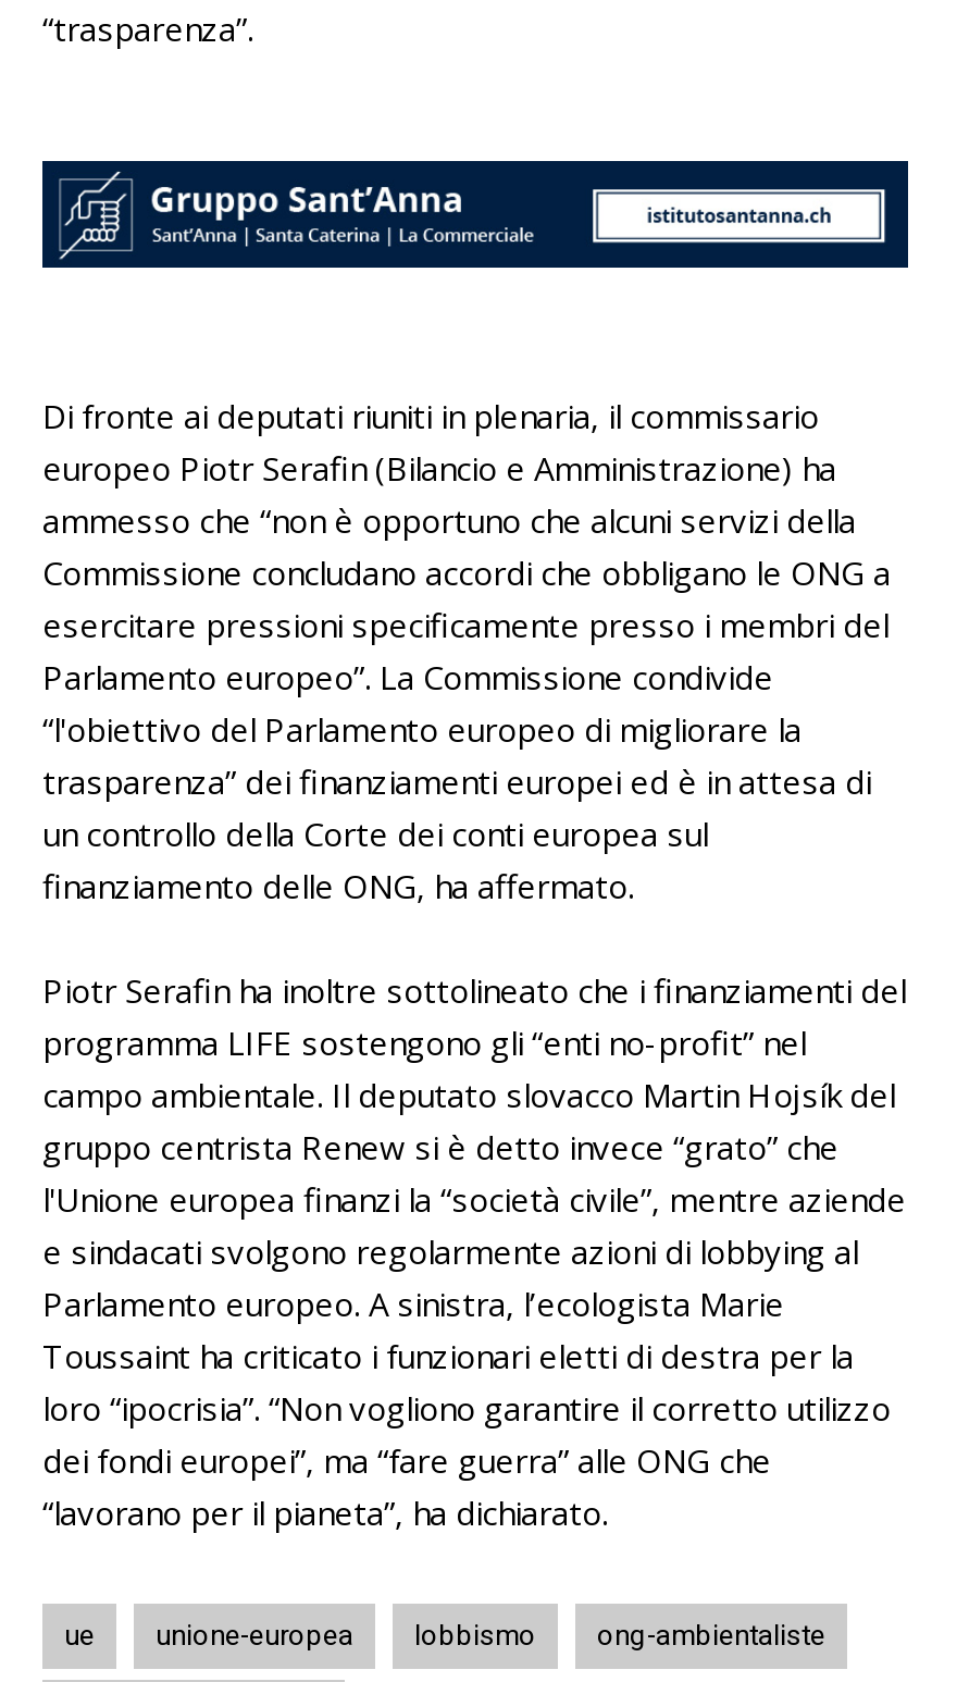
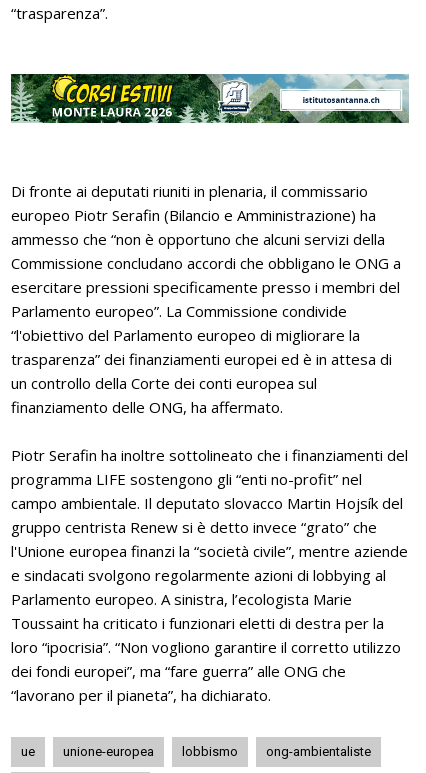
- [image]
+ [image]
